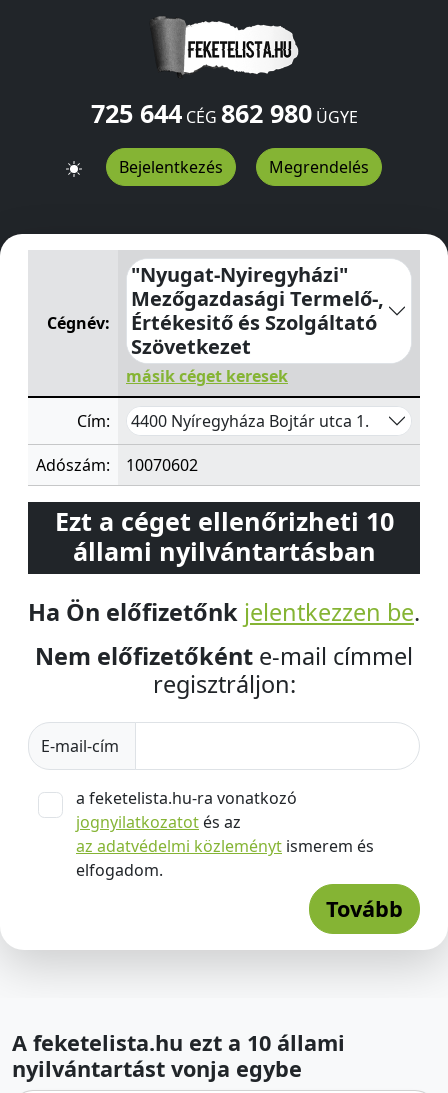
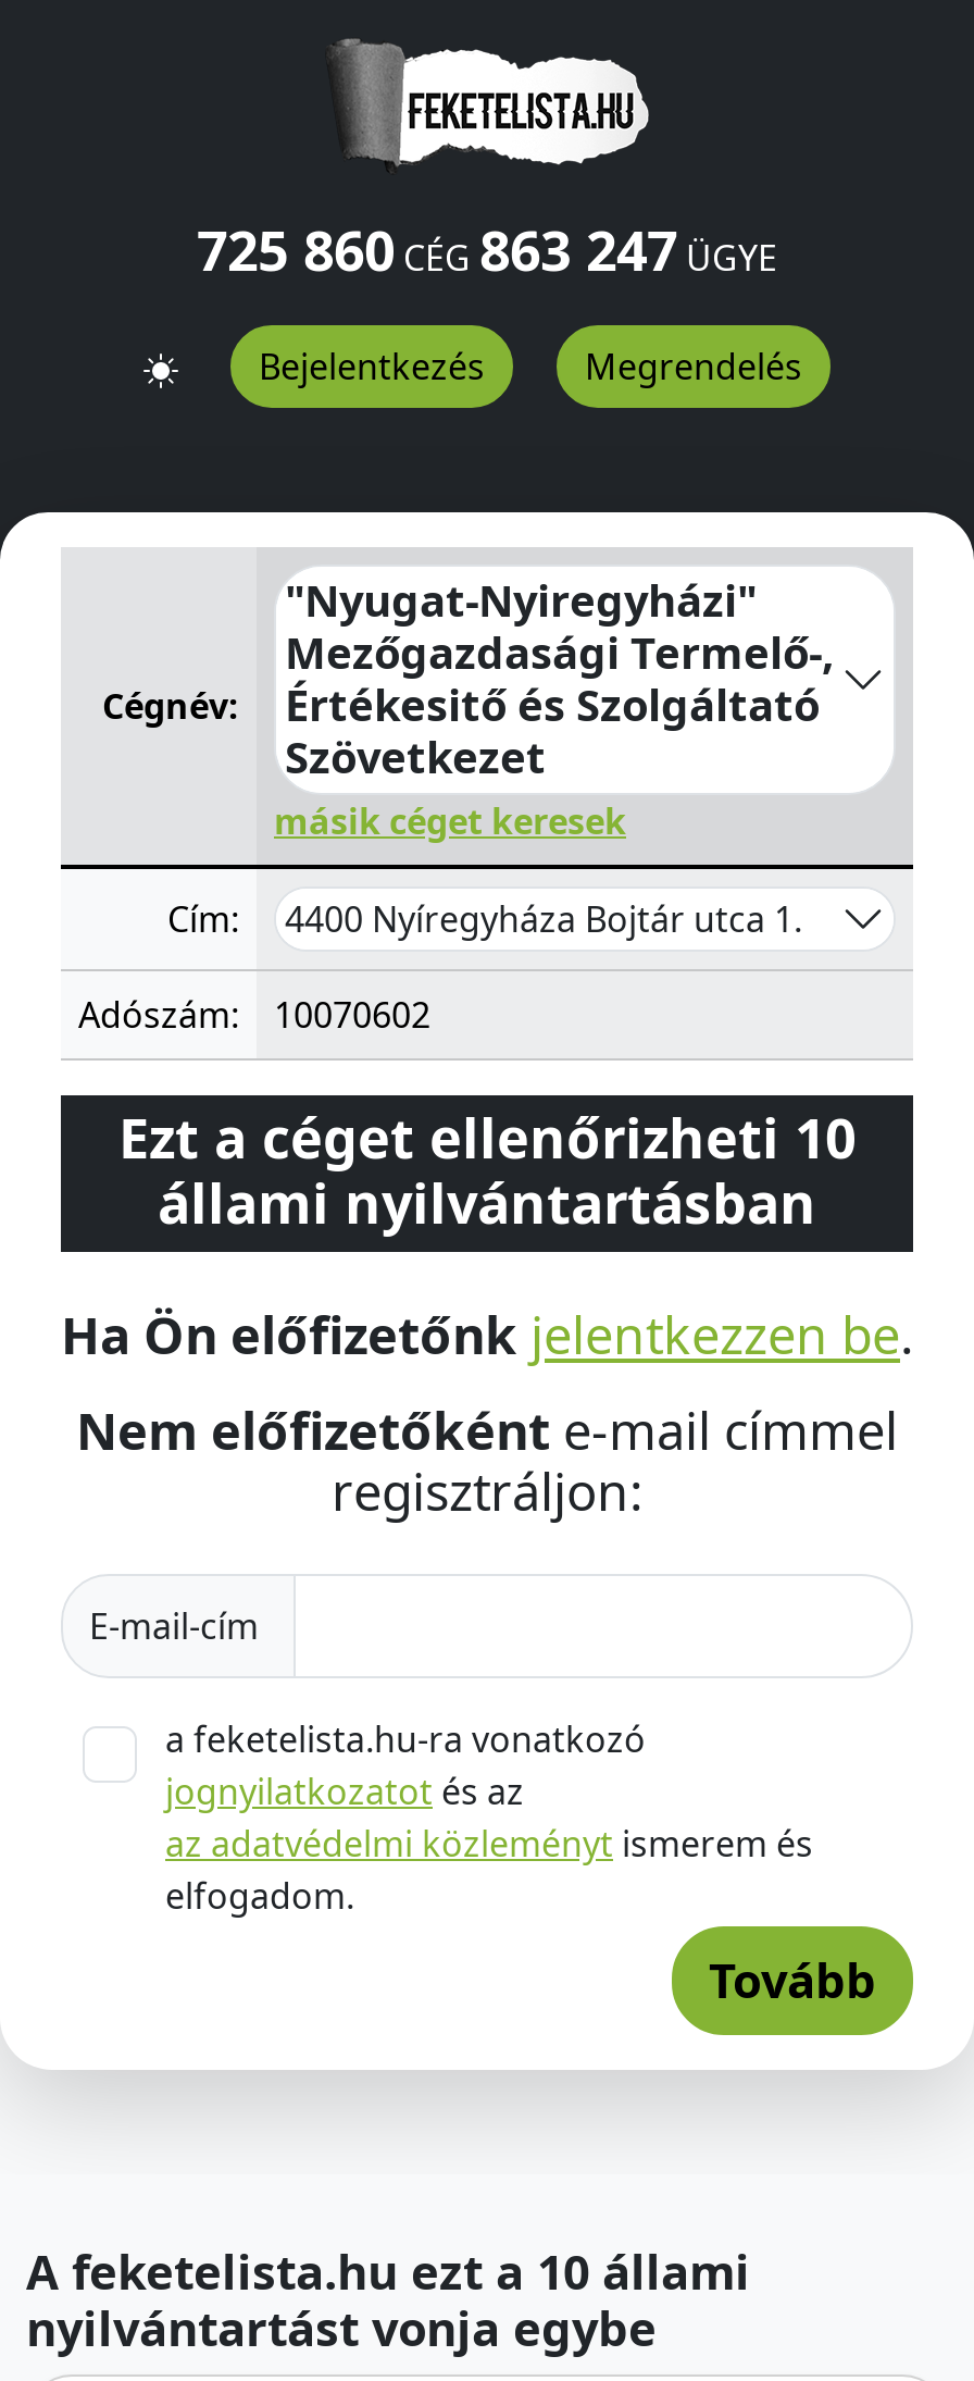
- 725 644CÉG 862 980 ÜGYE
+ 725 860CÉG 863 247 ÜGYE
